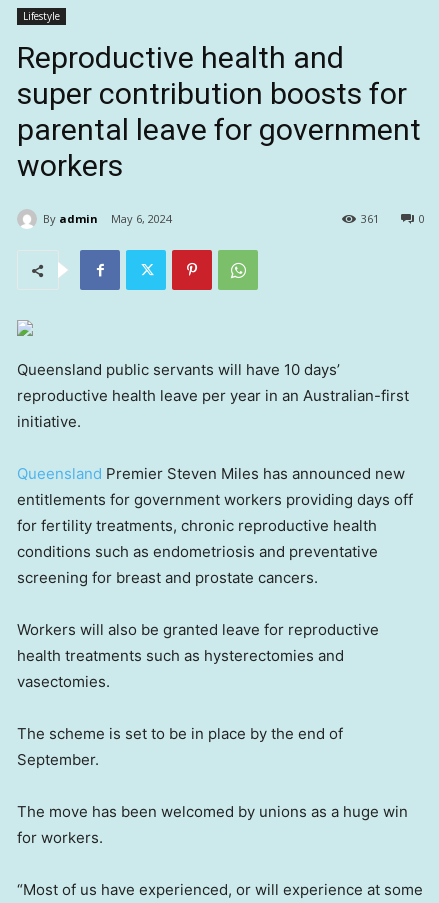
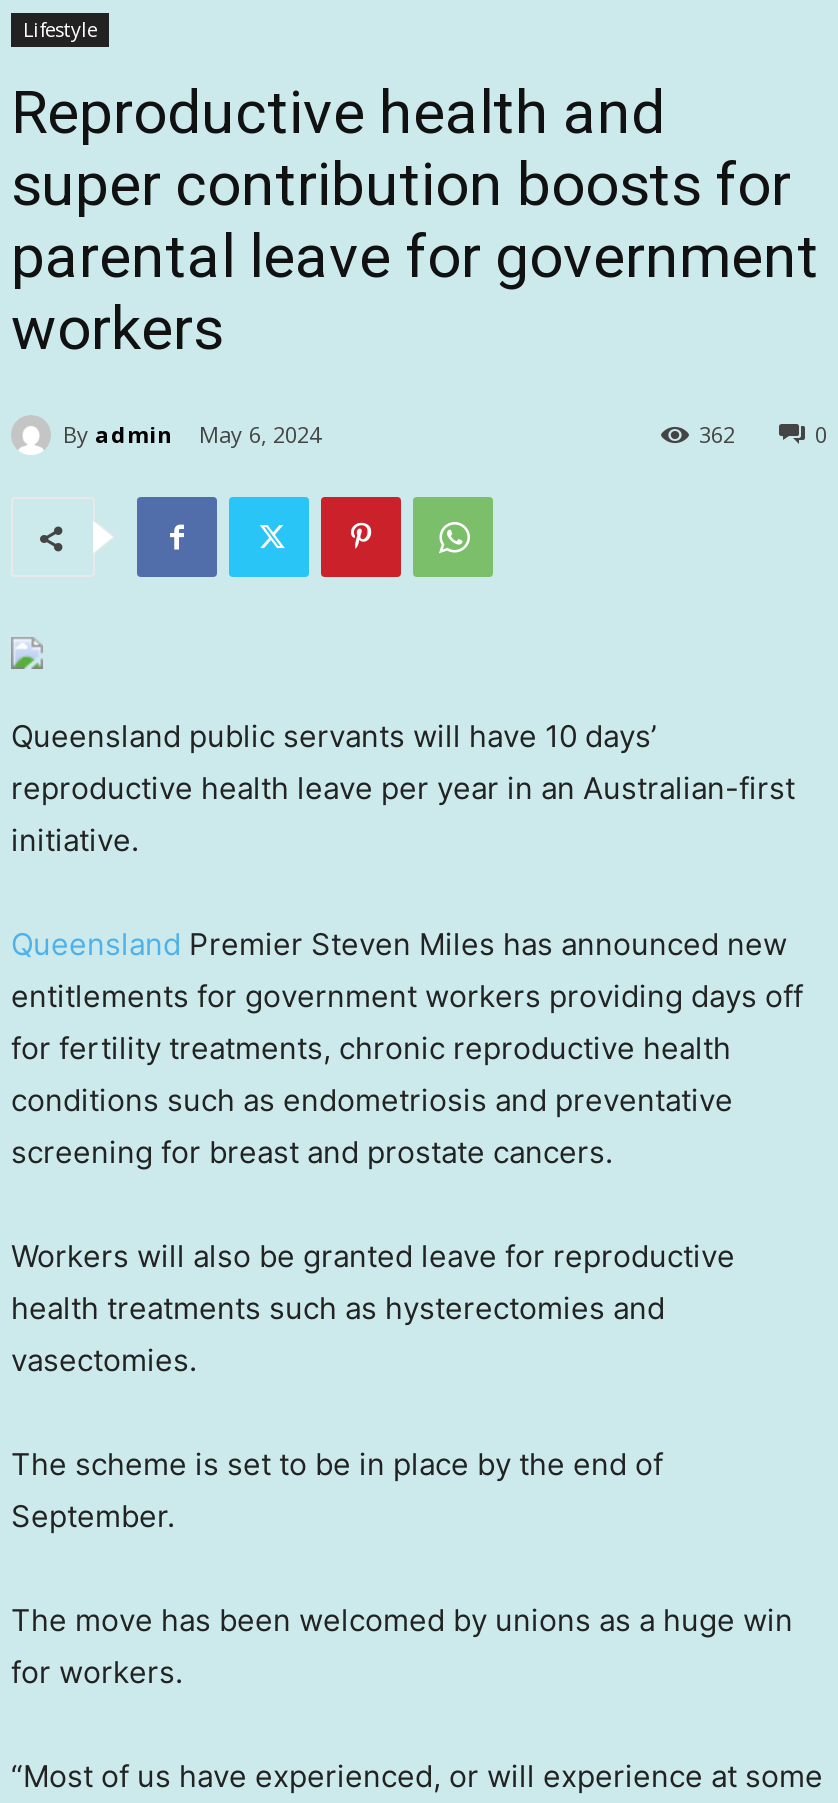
- 361
+ 362
